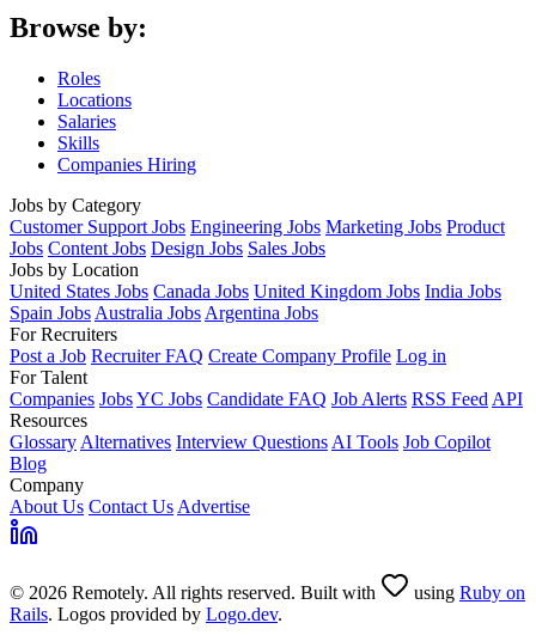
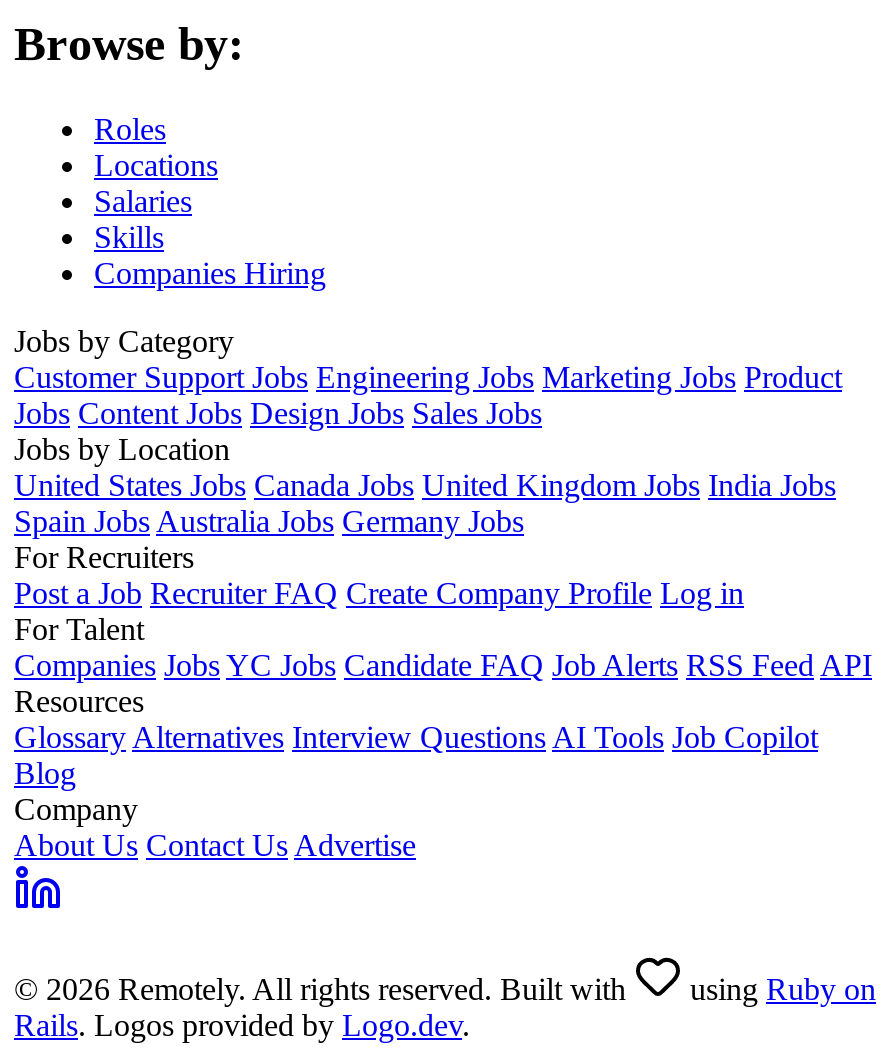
- Spain Jobs Australia Jobs Argentina Jobs
+ Spain Jobs Australia Jobs Germany Jobs
